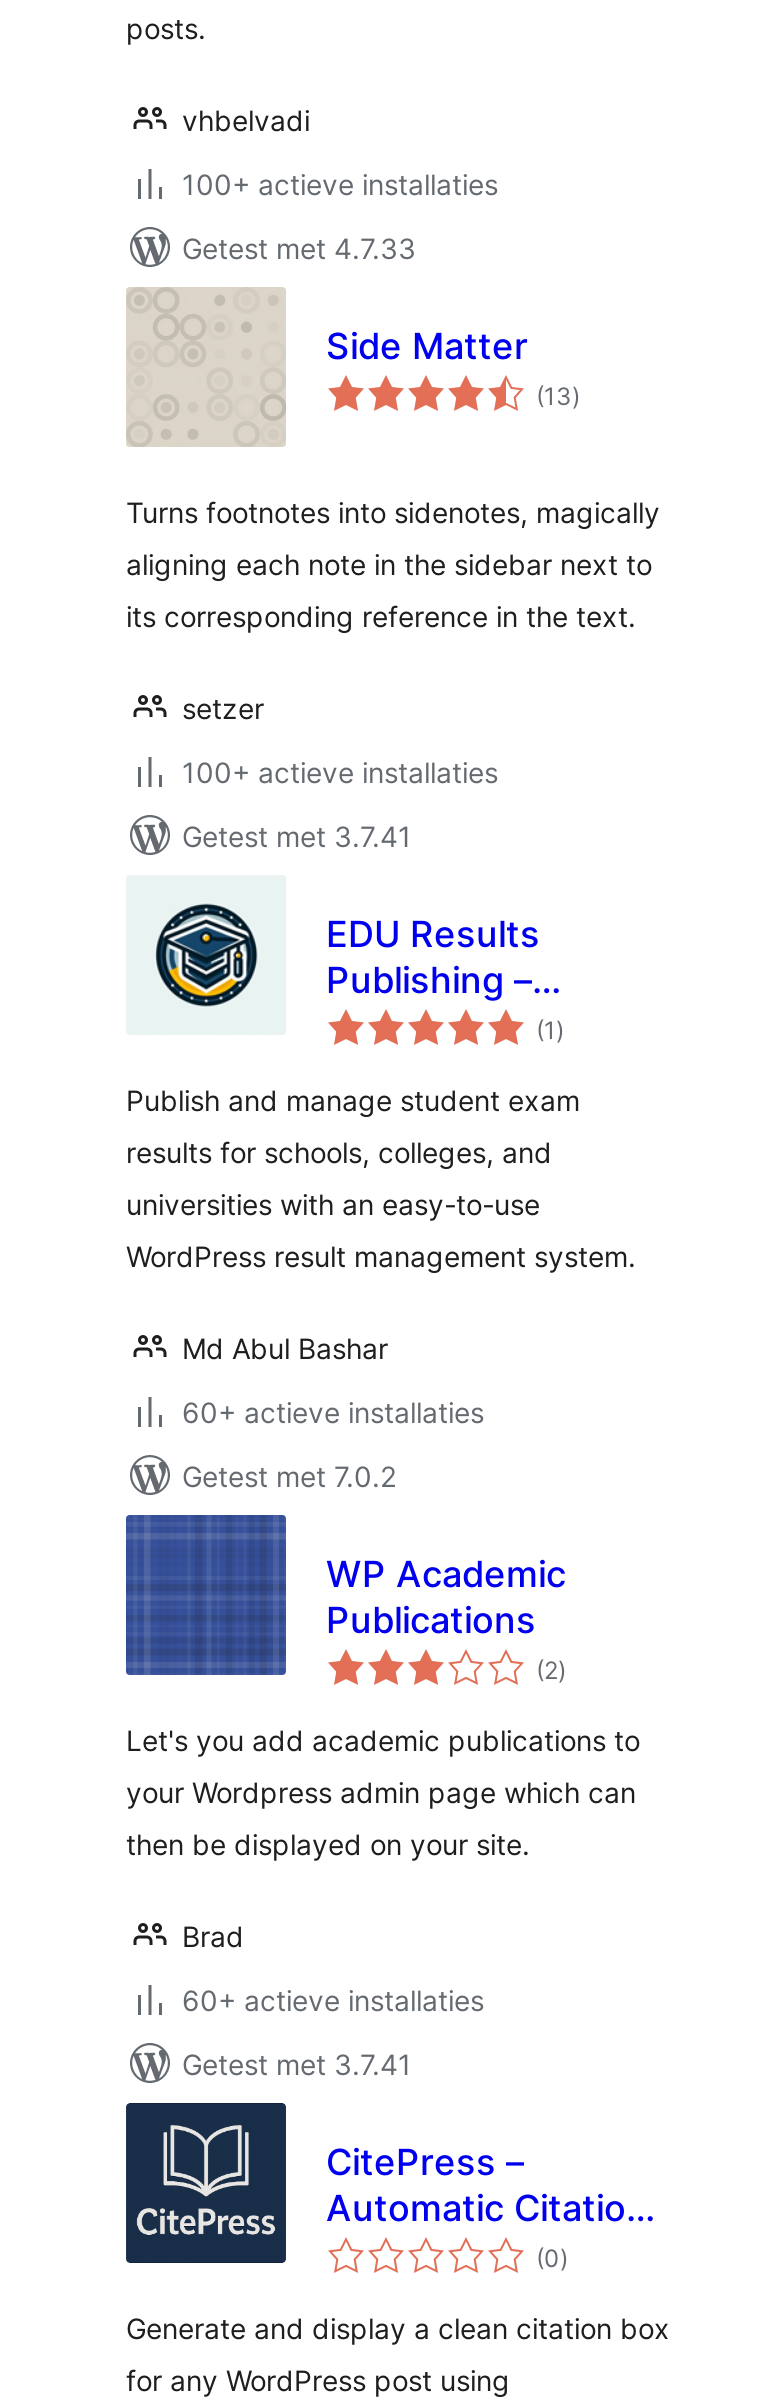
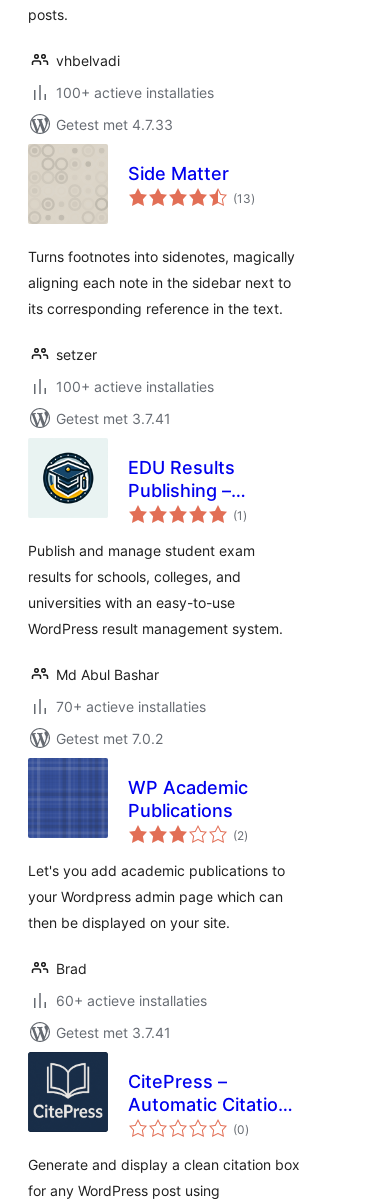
- 60+ actieve installaties
+ 70+ actieve installaties
